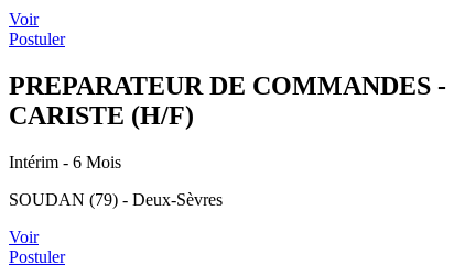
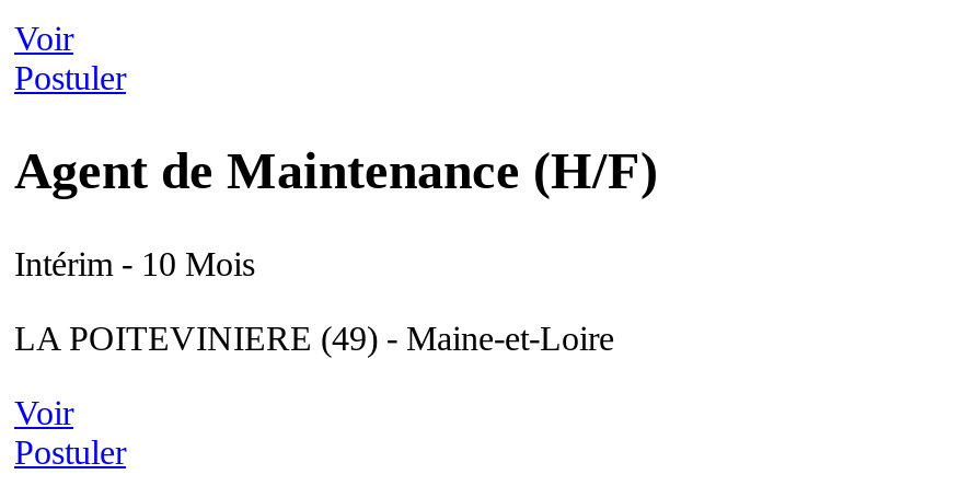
- PREPARATEUR DE COMMANDES -
- CARISTE (H/F)
+ Agent de Maintenance (H/F)

- Intérim - 6 Mois
+ Intérim - 10 Mois

- SOUDAN (79) - Deux-Sèvres
+ LA POITEVINIERE (49) - Maine-et-Loire
